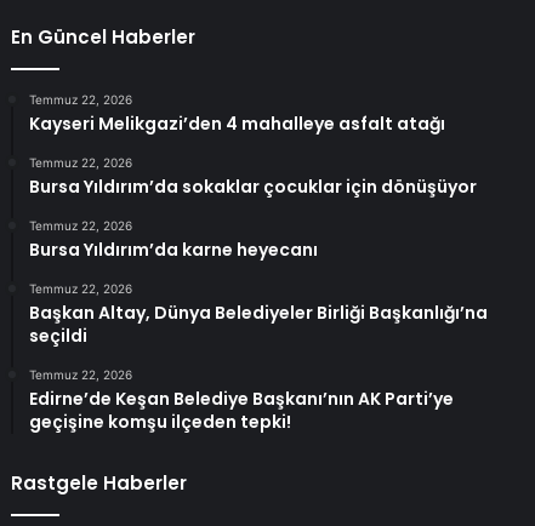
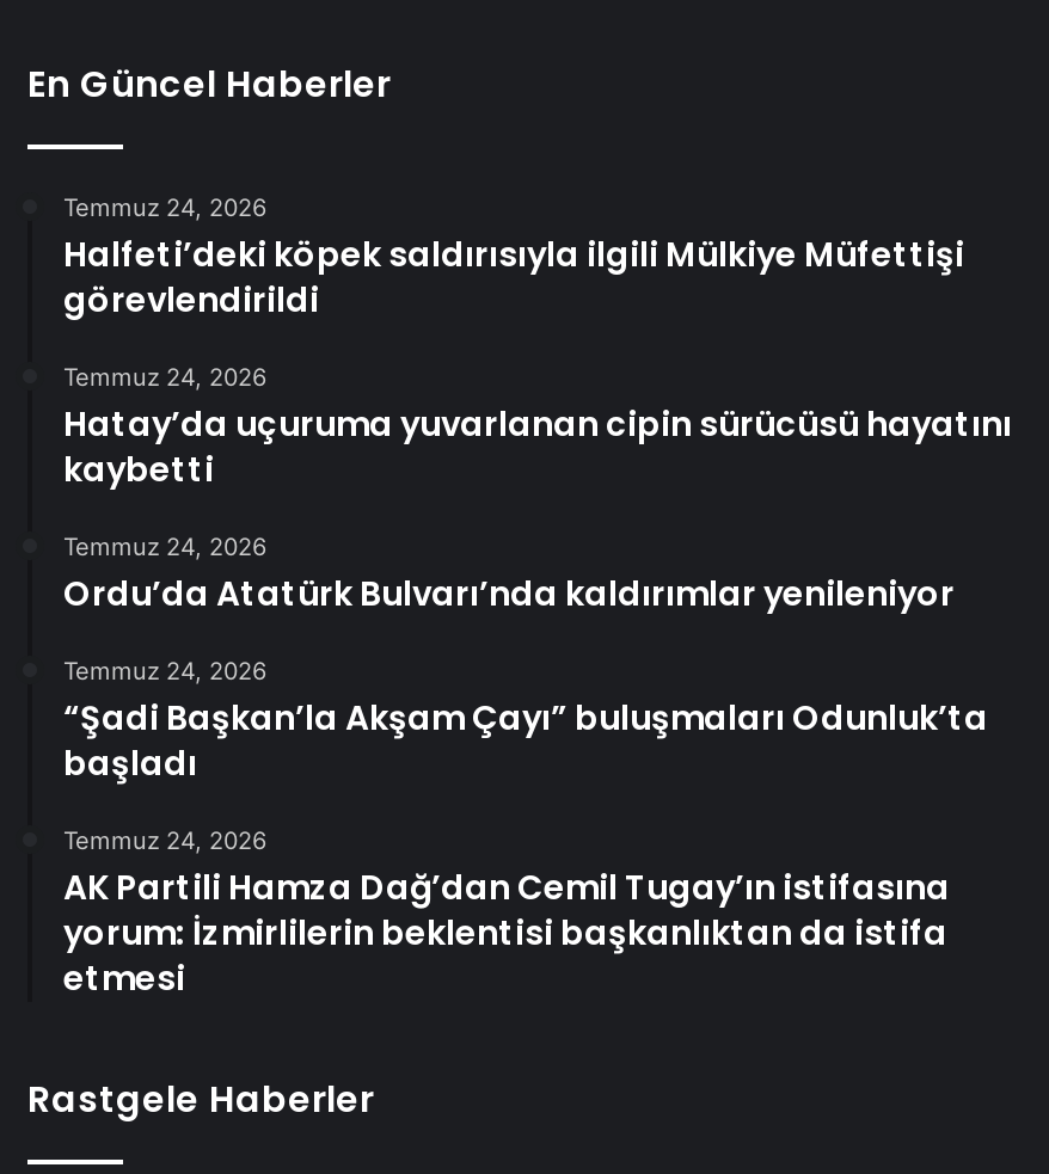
- Temmuz 22, 2026
- Kayseri Melikgazi’den 4 mahalleye asfalt atağı
+ Temmuz 24, 2026
+ Halfeti’deki köpek saldırısıyla ilgili Mülkiye Müfettişi
+ görevlendirildi

- Temmuz 22, 2026
- Bursa Yıldırım’da sokaklar çocuklar için dönüşüyor
+ Temmuz 24, 2026
+ Hatay’da uçuruma yuvarlanan cipin sürücüsü hayatını
+ kaybetti

- Temmuz 22, 2026
- Bursa Yıldırım’da karne heyecanı
+ Temmuz 24, 2026
+ Ordu’da Atatürk Bulvarı’nda kaldırımlar yenileniyor

- Temmuz 22, 2026
- Başkan Altay, Dünya Belediyeler Birliği Başkanlığı’na
- seçildi
+ Temmuz 24, 2026
+ “Şadi Başkan’la Akşam Çayı” buluşmaları Odunluk’ta
+ başladı

- Temmuz 22, 2026
- Edirne’de Keşan Belediye Başkanı’nın AK Parti’ye
- geçişine komşu ilçeden tepki!
+ Temmuz 24, 2026
+ AK Partili Hamza Dağ’dan Cemil Tugay’ın istifasına
+ yorum: İzmirlilerin beklentisi başkanlıktan da istifa
+ etmesi
